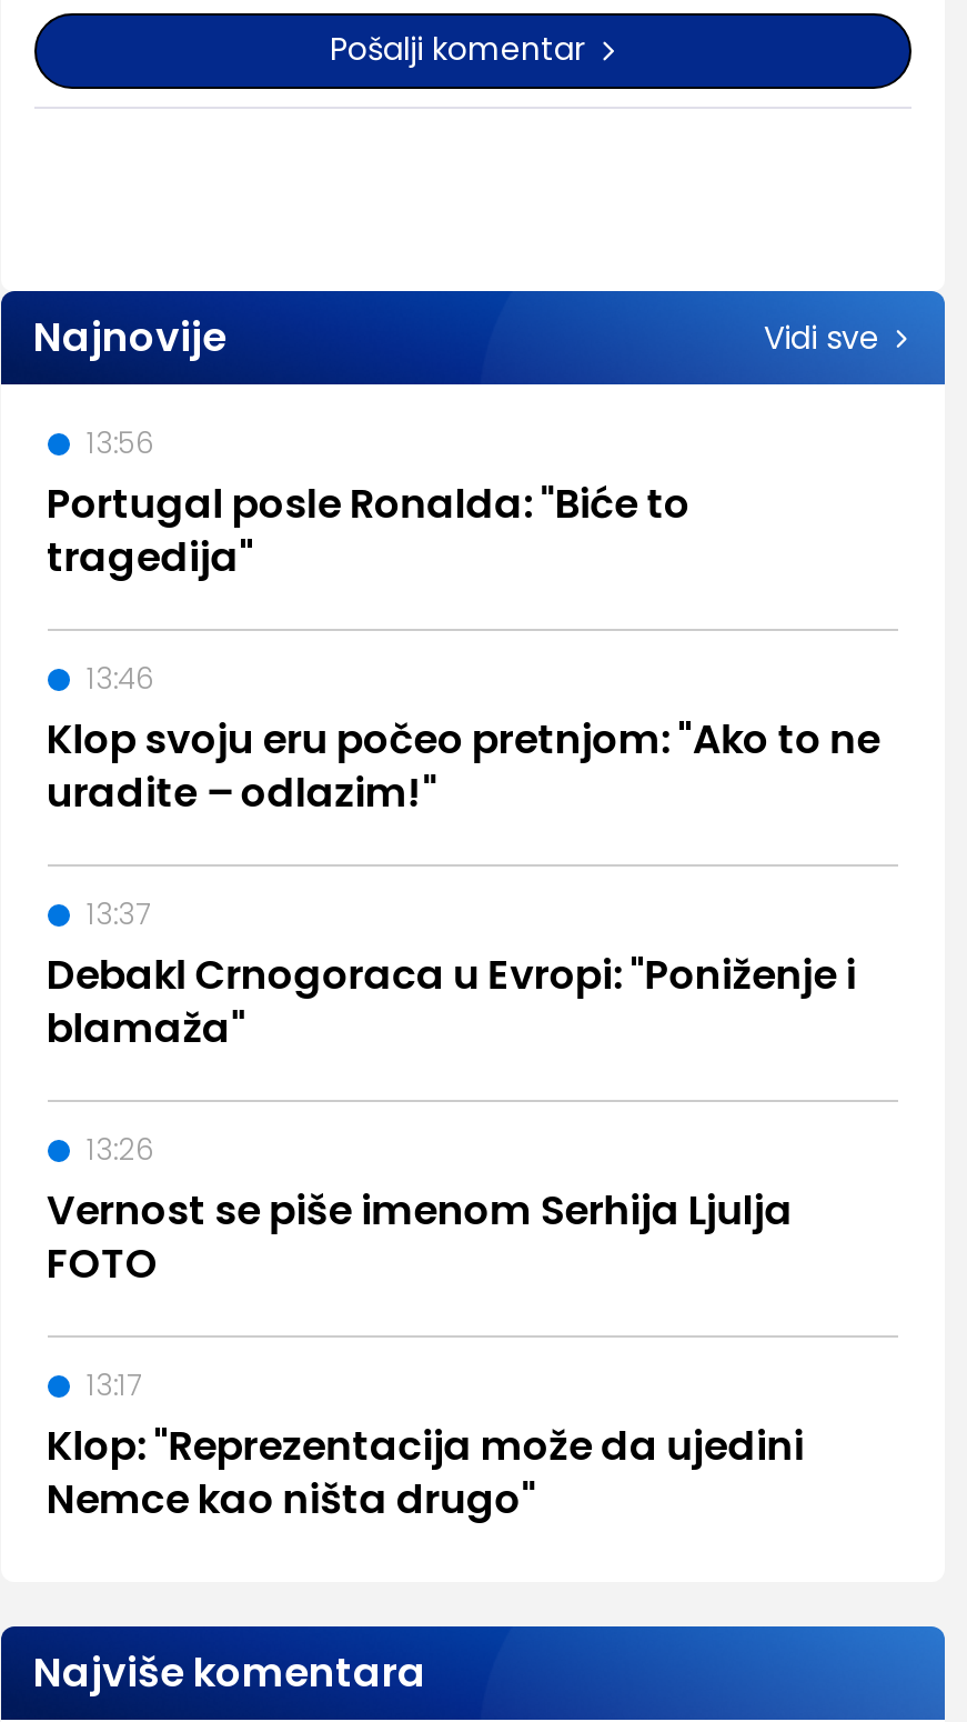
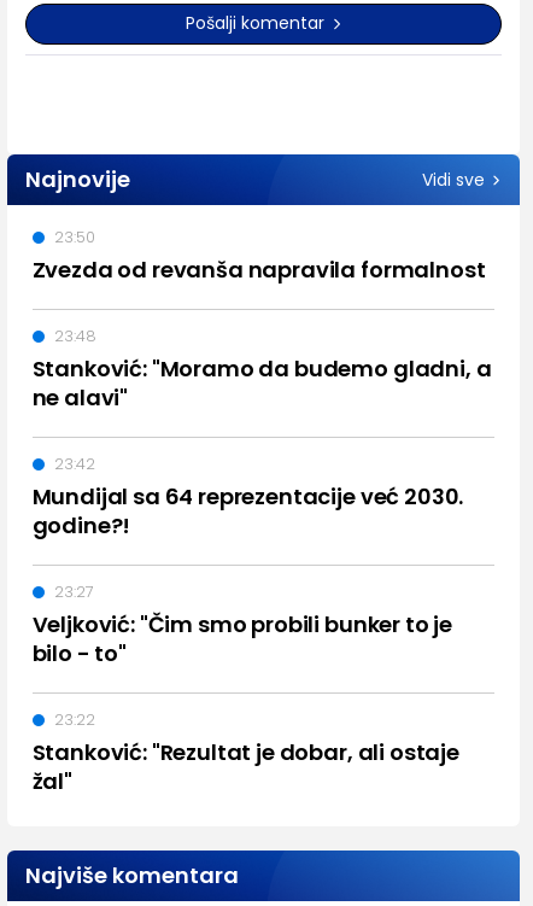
- 13:56
+ 23:50

- Portugal posle Ronalda: "Biće to
- tragedija"
+ Zvezda od revanša napravila formalnost

- 13:46
+ 23:48

- Klop svoju eru počeo pretnjom: "Ako to ne
- uradite – odlazim!"
+ Stanković: "Moramo da budemo gladni, a
+ ne alavi"

- 13:37
+ 23:42

- Debakl Crnogoraca u Evropi: "Poniženje i
- blamaža"
+ Mundijal sa 64 reprezentacije već 2030.
+ godine?!

- 13:26
+ 23:27

- Vernost se piše imenom Serhija Ljulja
- FOTO
+ Veljković: "Čim smo probili bunker to je
+ bilo - to"

- 13:17
+ 23:22

- Klop: "Reprezentacija može da ujedini
- Nemce kao ništa drugo"
+ Stanković: "Rezultat je dobar, ali ostaje
+ žal"
